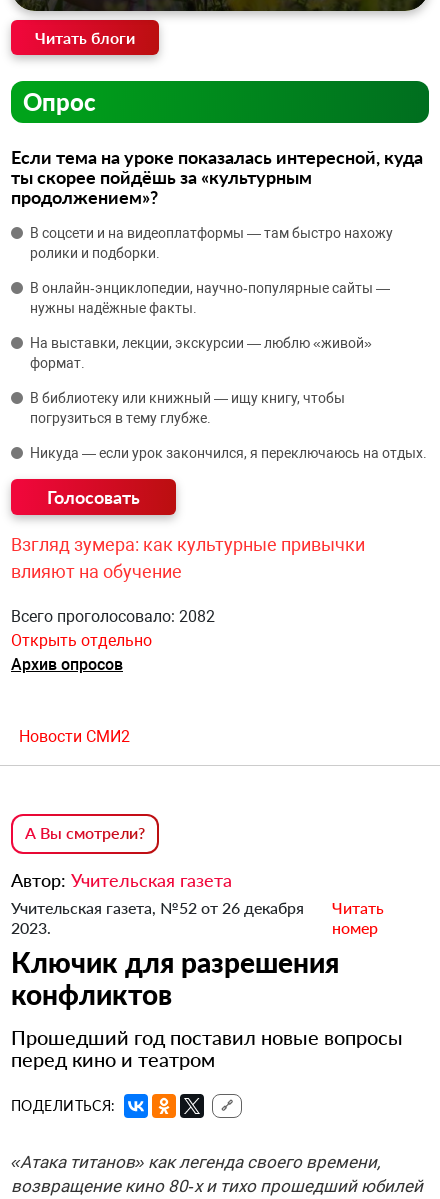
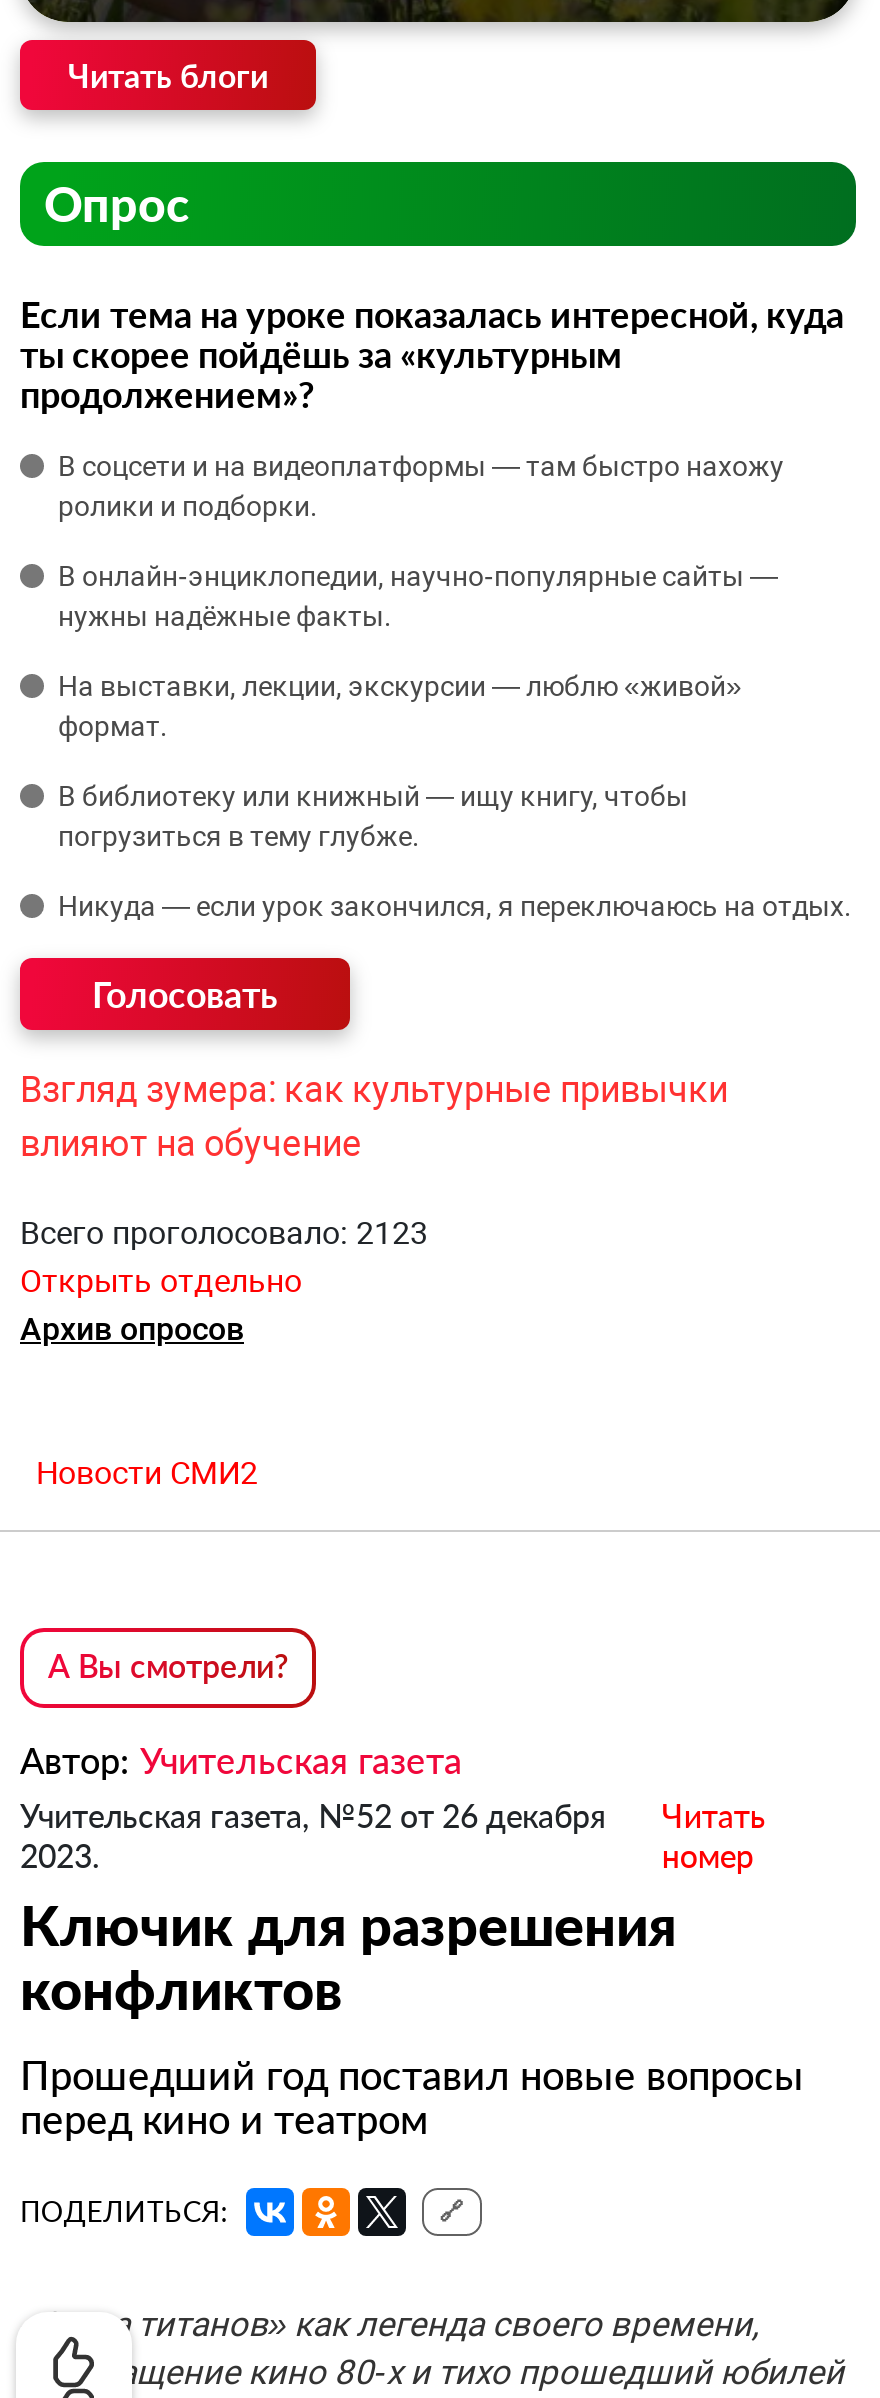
- Всего проголосовало: 2082
+ Всего проголосовало: 2123
